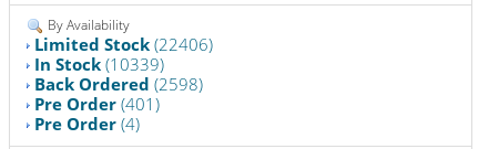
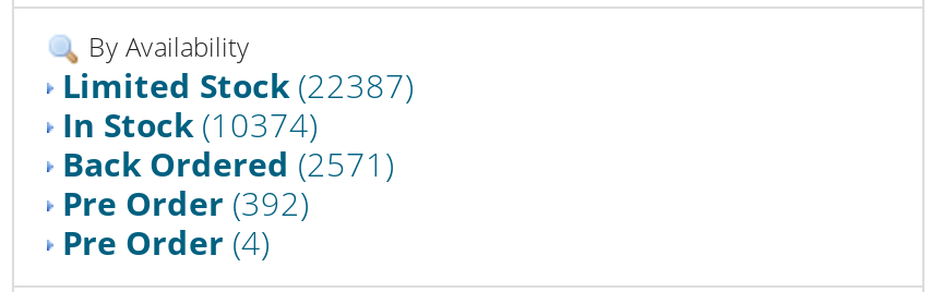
- Limited Stock (22406)
+ Limited Stock (22387)

- In Stock (10339)
+ In Stock (10374)

- Back Ordered (2598)
+ Back Ordered (2571)

- Pre Order (401)
+ Pre Order (392)
